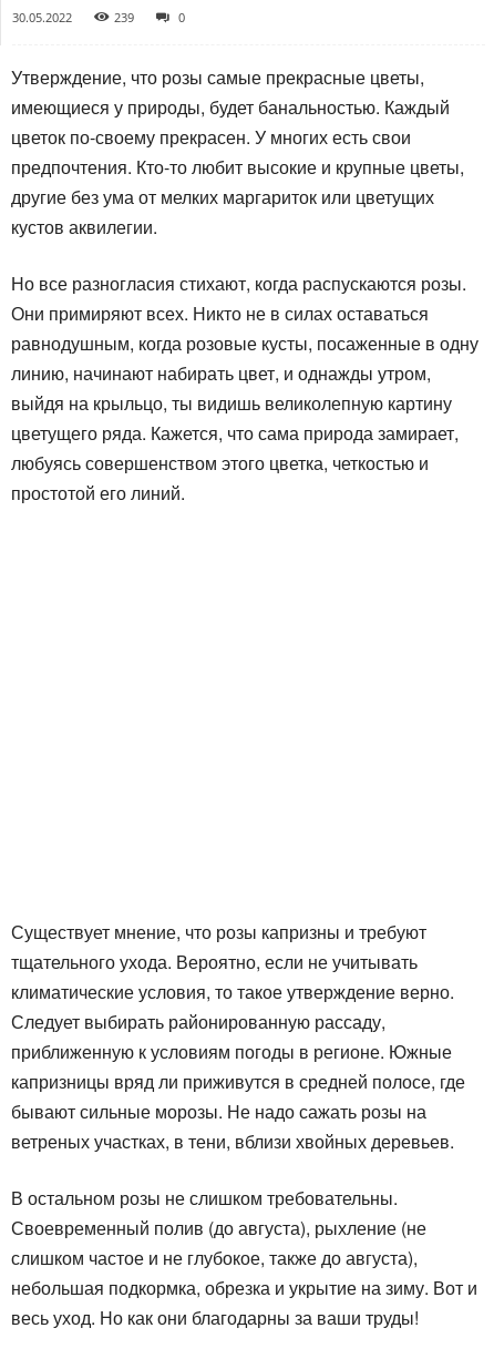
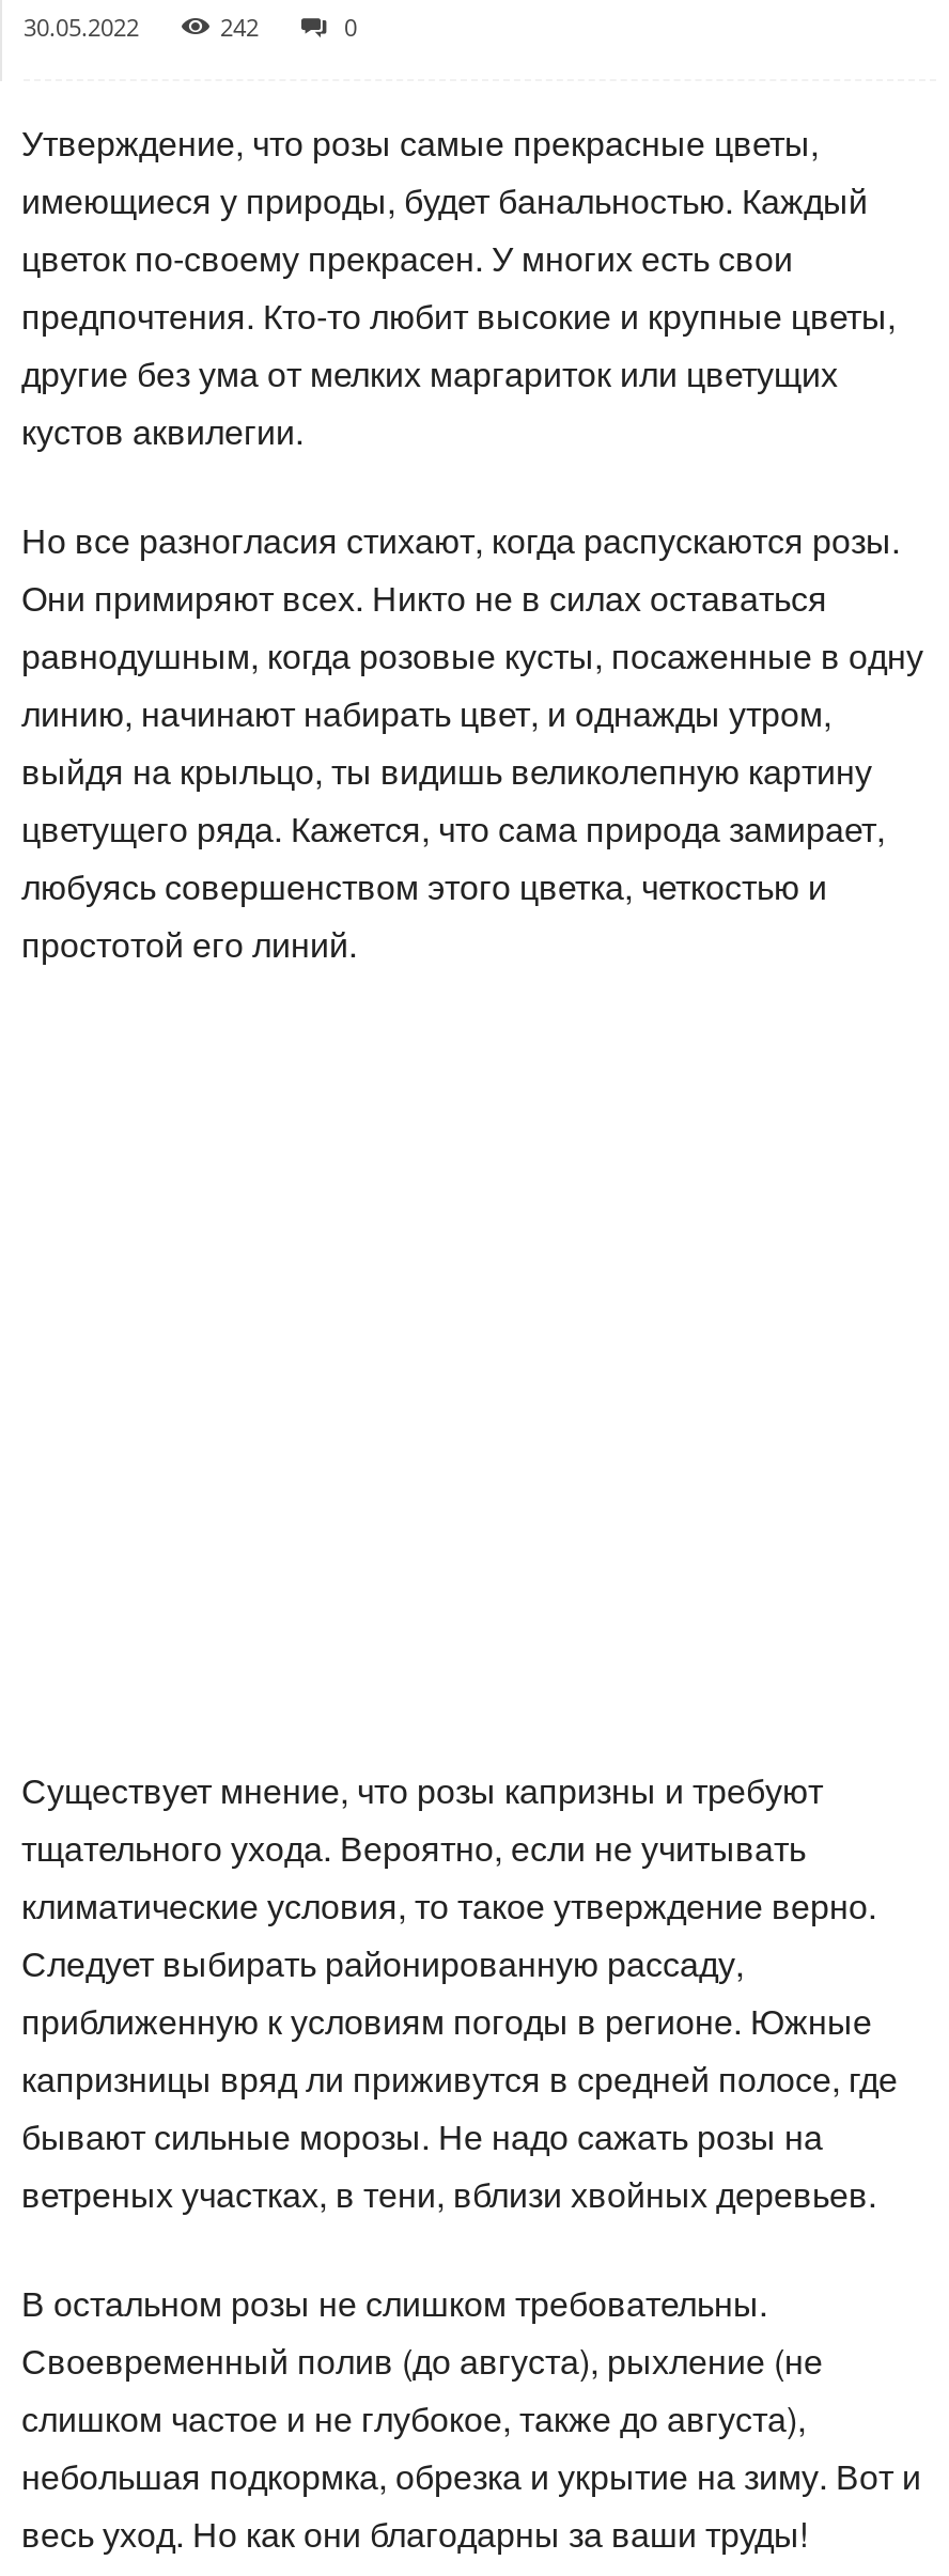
- 239
+ 242
